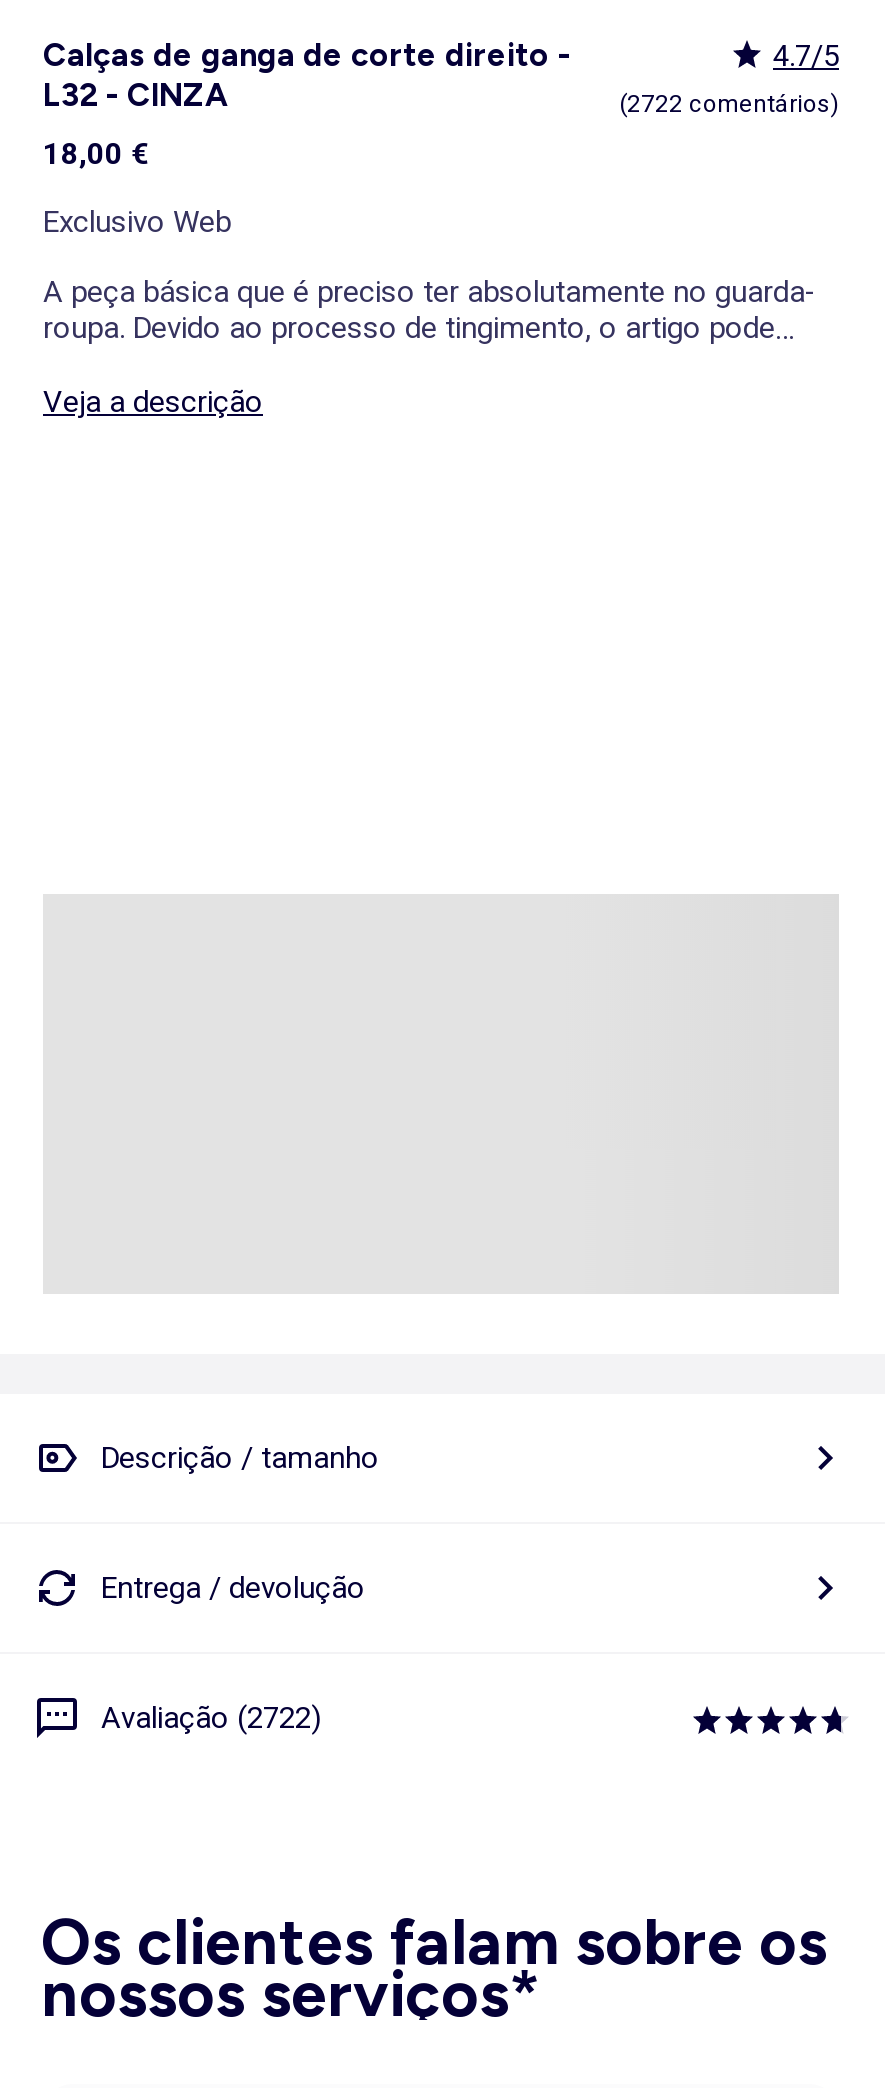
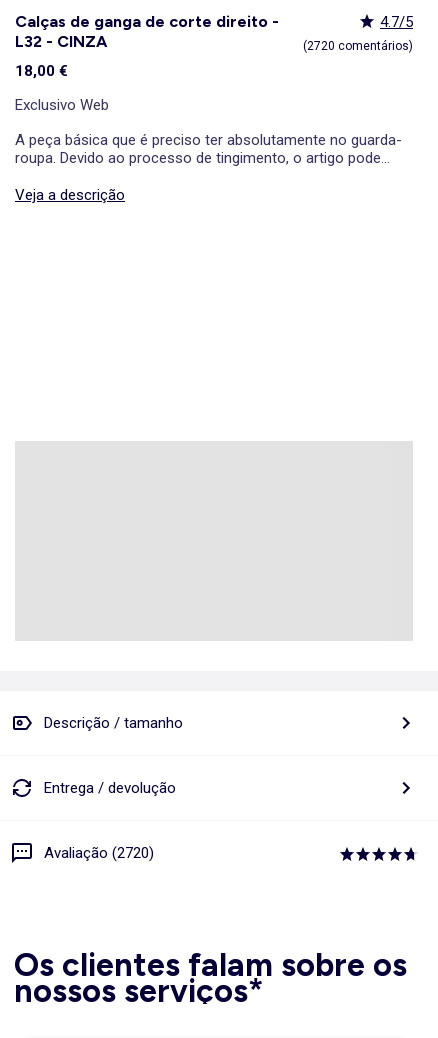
- (2722 comentários)
+ (2720 comentários)

- Avaliação (2722)
+ Avaliação (2720)
